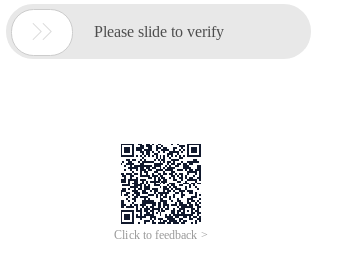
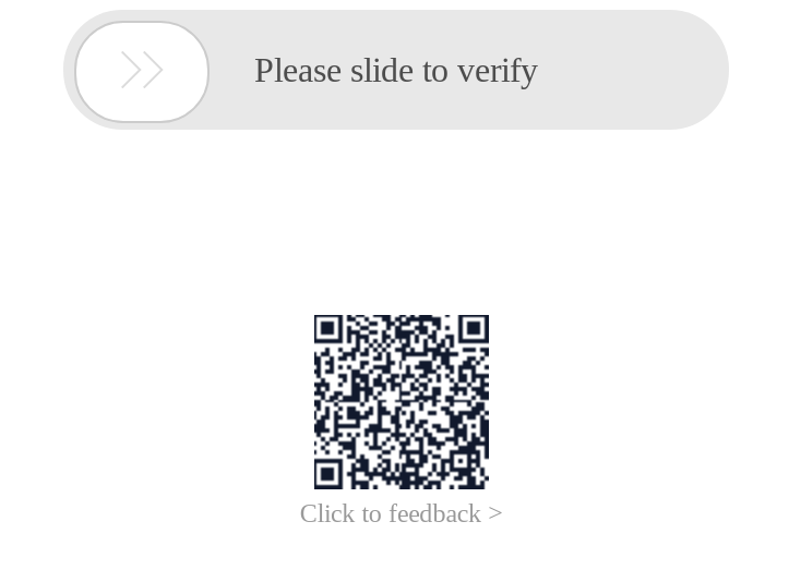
- [image]
+ [image]
